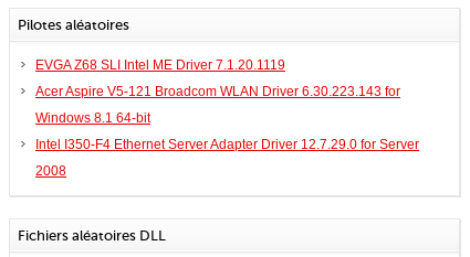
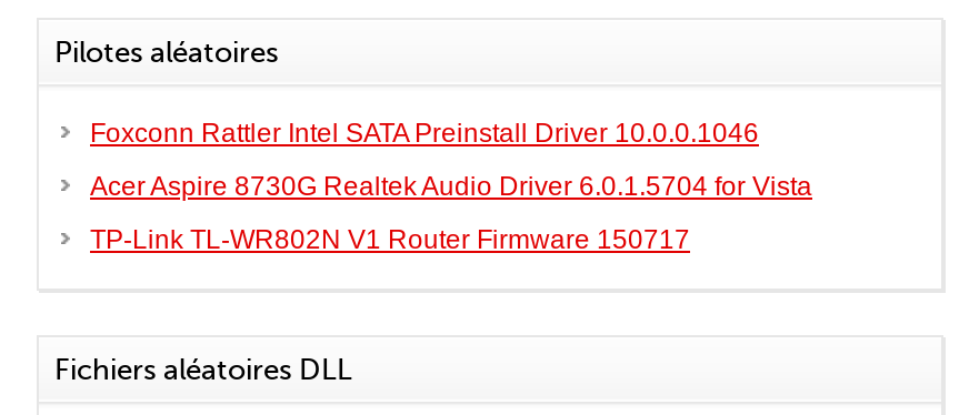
- EVGA Z68 SLI Intel ME Driver 7.1.20.1119
- Acer Aspire V5-121 Broadcom WLAN Driver 6.30.223.143 for
- Windows 8.1 64-bit
- Intel I350-F4 Ethernet Server Adapter Driver 12.7.29.0 for Server
- 2008
+ Foxconn Rattler Intel SATA Preinstall Driver 10.0.0.1046
+ Acer Aspire 8730G Realtek Audio Driver 6.0.1.5704 for Vista
+ TP-Link TL-WR802N V1 Router Firmware 150717
